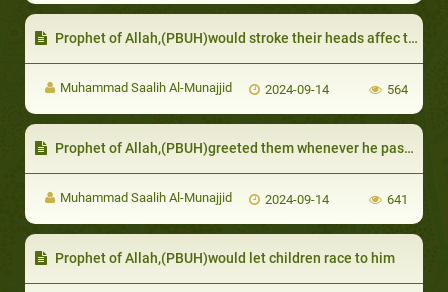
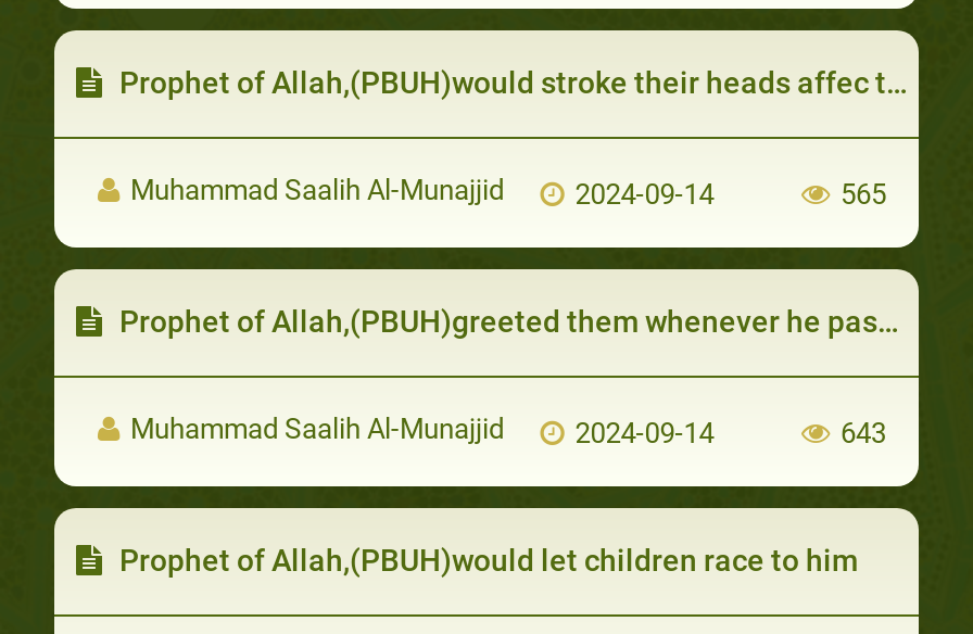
- 564
+ 565

- 641
+ 643
